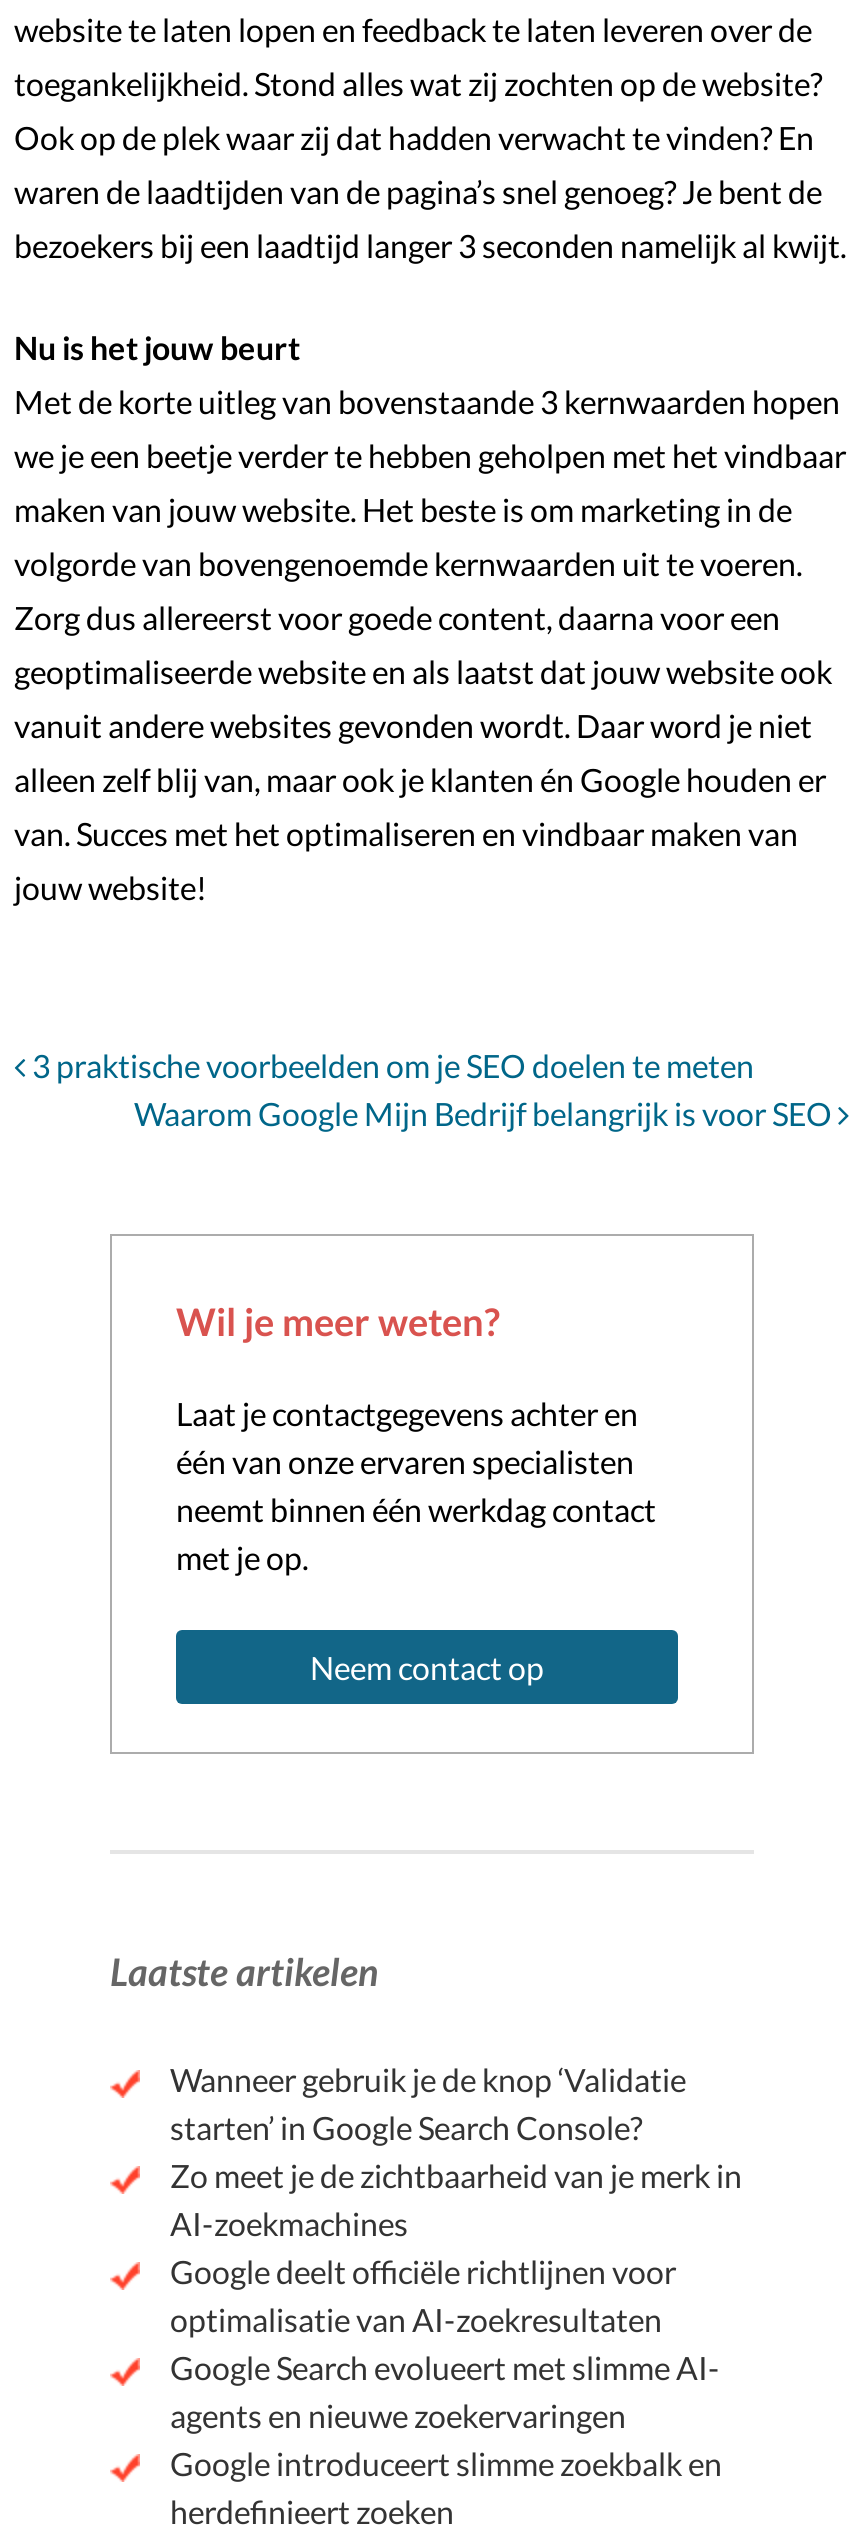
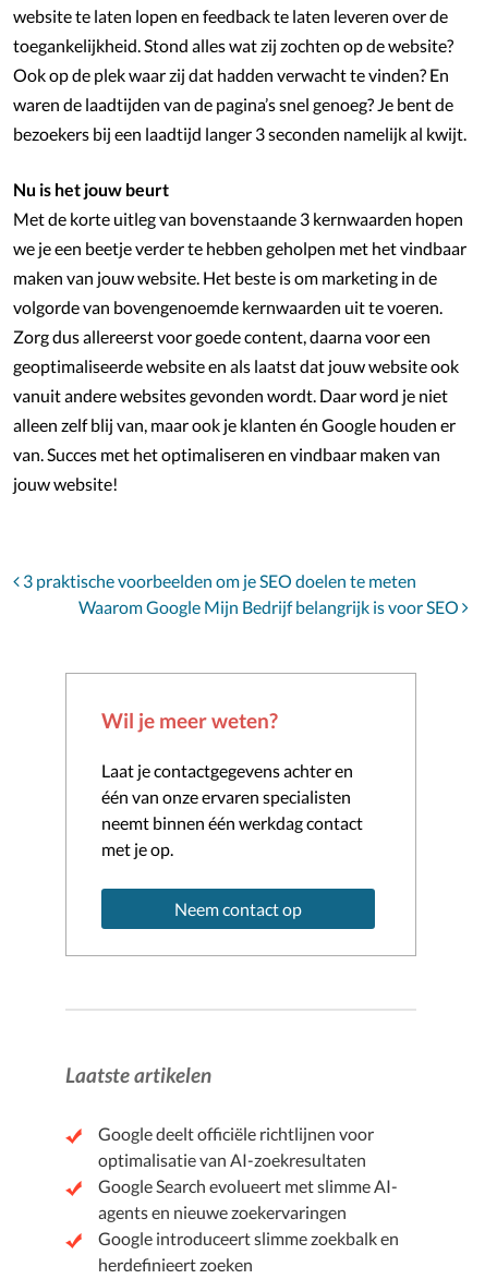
- Wanneer gebruik je de knop ‘Validatie
- starten’ in Google Search Console?
- Zo meet je de zichtbaarheid van je merk in
- AI-zoekmachines
